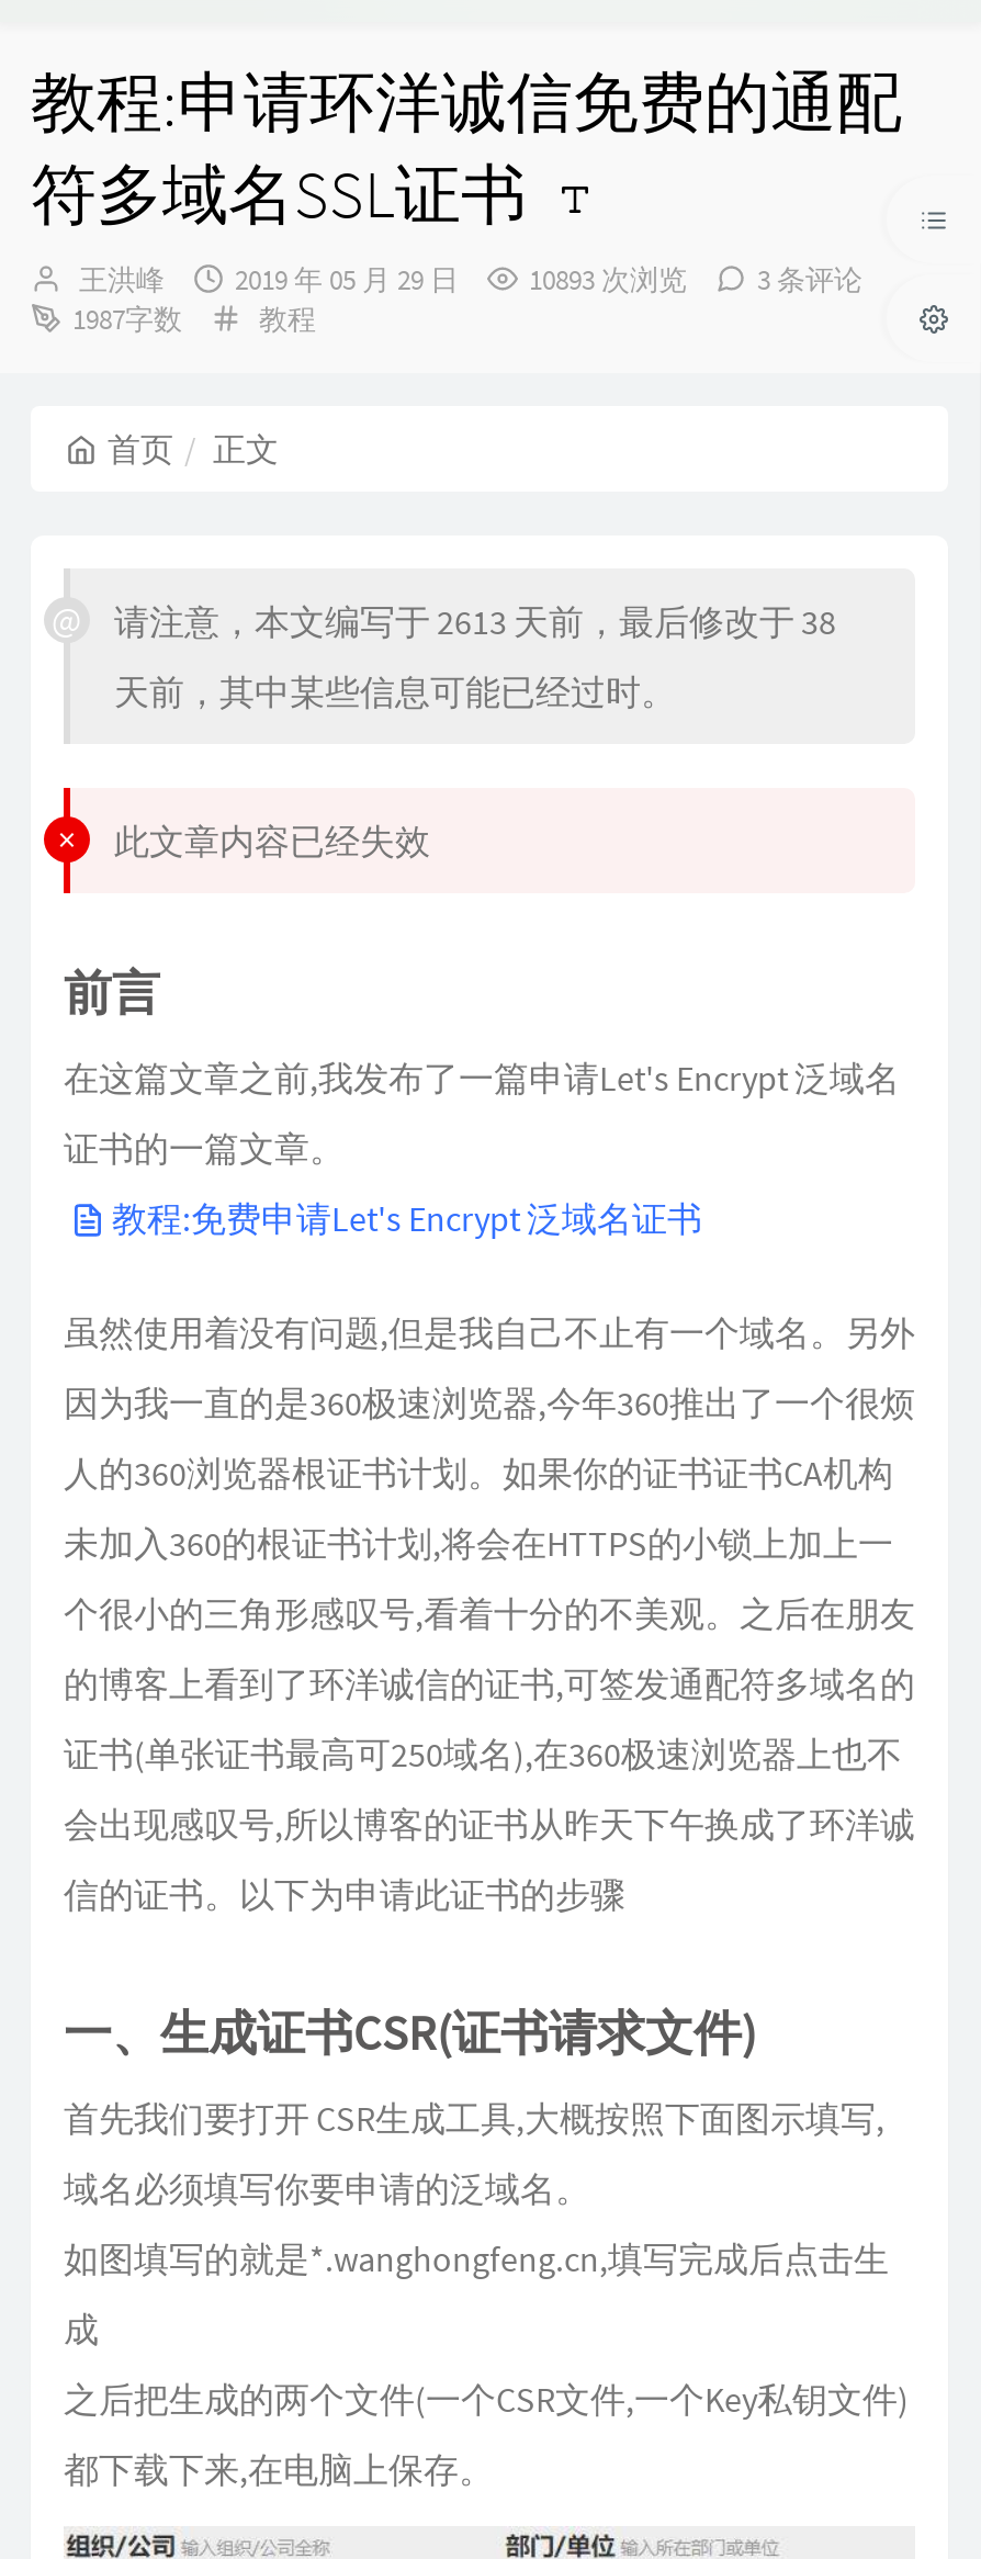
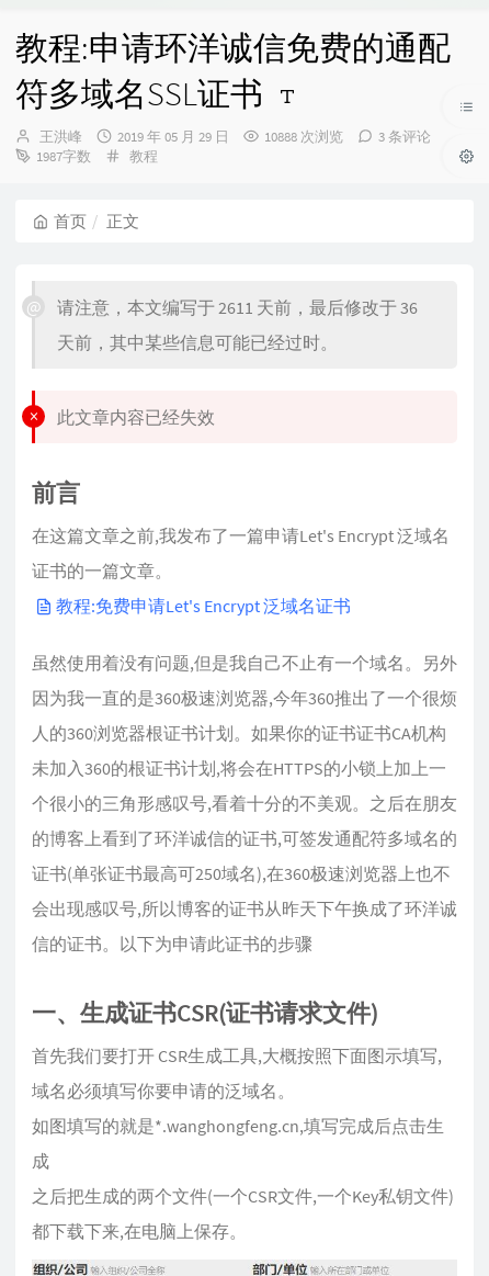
- 10893 次浏览
+ 10888 次浏览

- 请注意，本文编写于 2613 天前，最后修改于 38
+ 请注意，本文编写于 2611 天前，最后修改于 36
